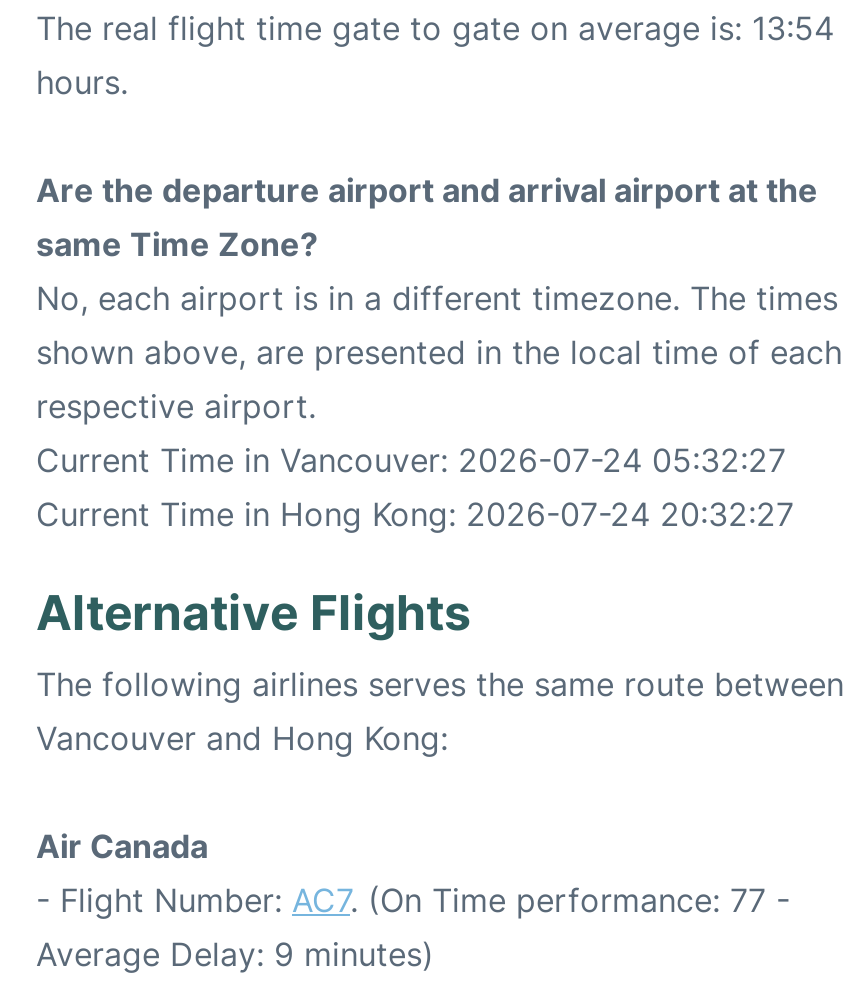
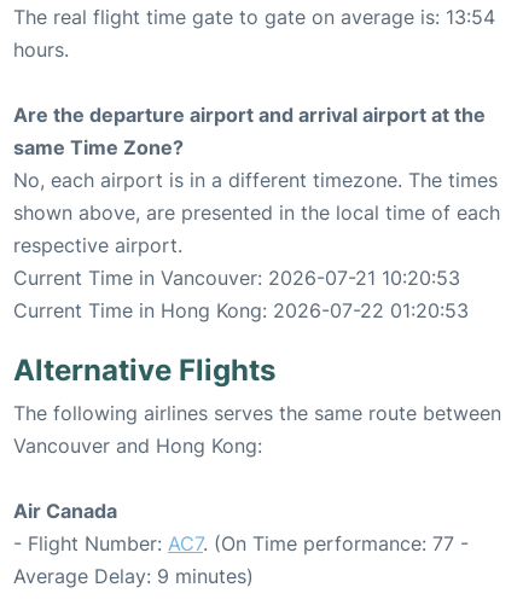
- Current Time in Vancouver: 2026-07-24 05:32:27
+ Current Time in Vancouver: 2026-07-21 10:20:53

- Current Time in Hong Kong: 2026-07-24 20:32:27
+ Current Time in Hong Kong: 2026-07-22 01:20:53
